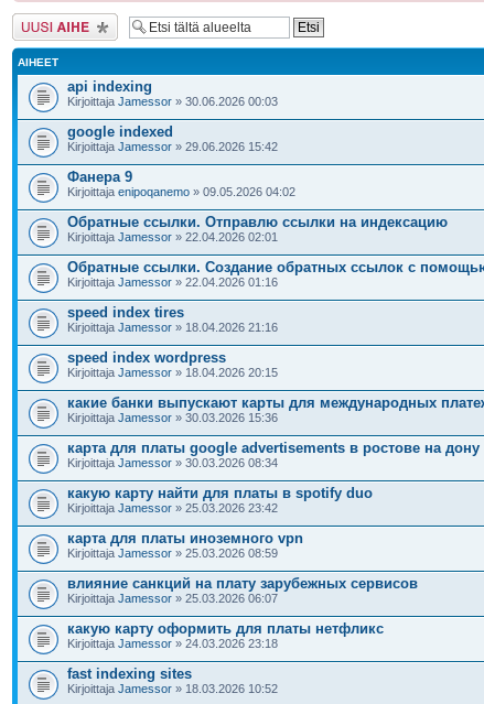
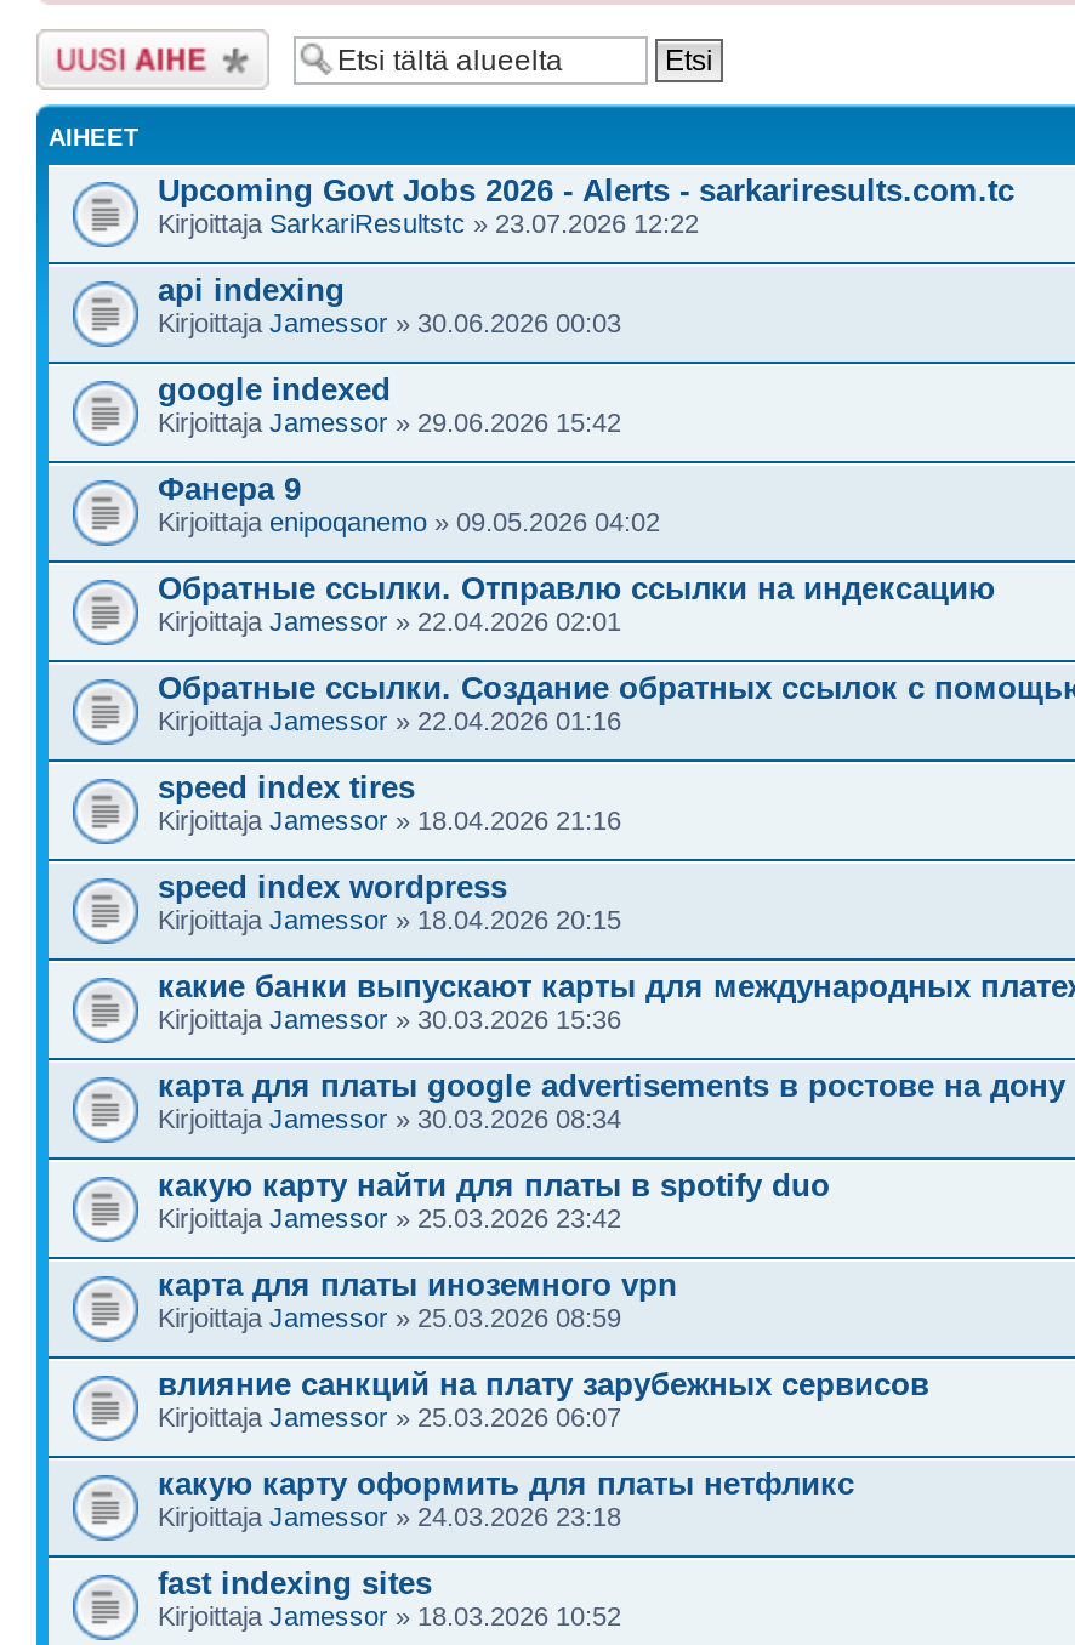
+ Upcoming Govt Jobs 2026 - Alerts - sarkariresults.com.tc
+ Kirjoittaja SarkariResultstc» 23.07.2026 12:22
